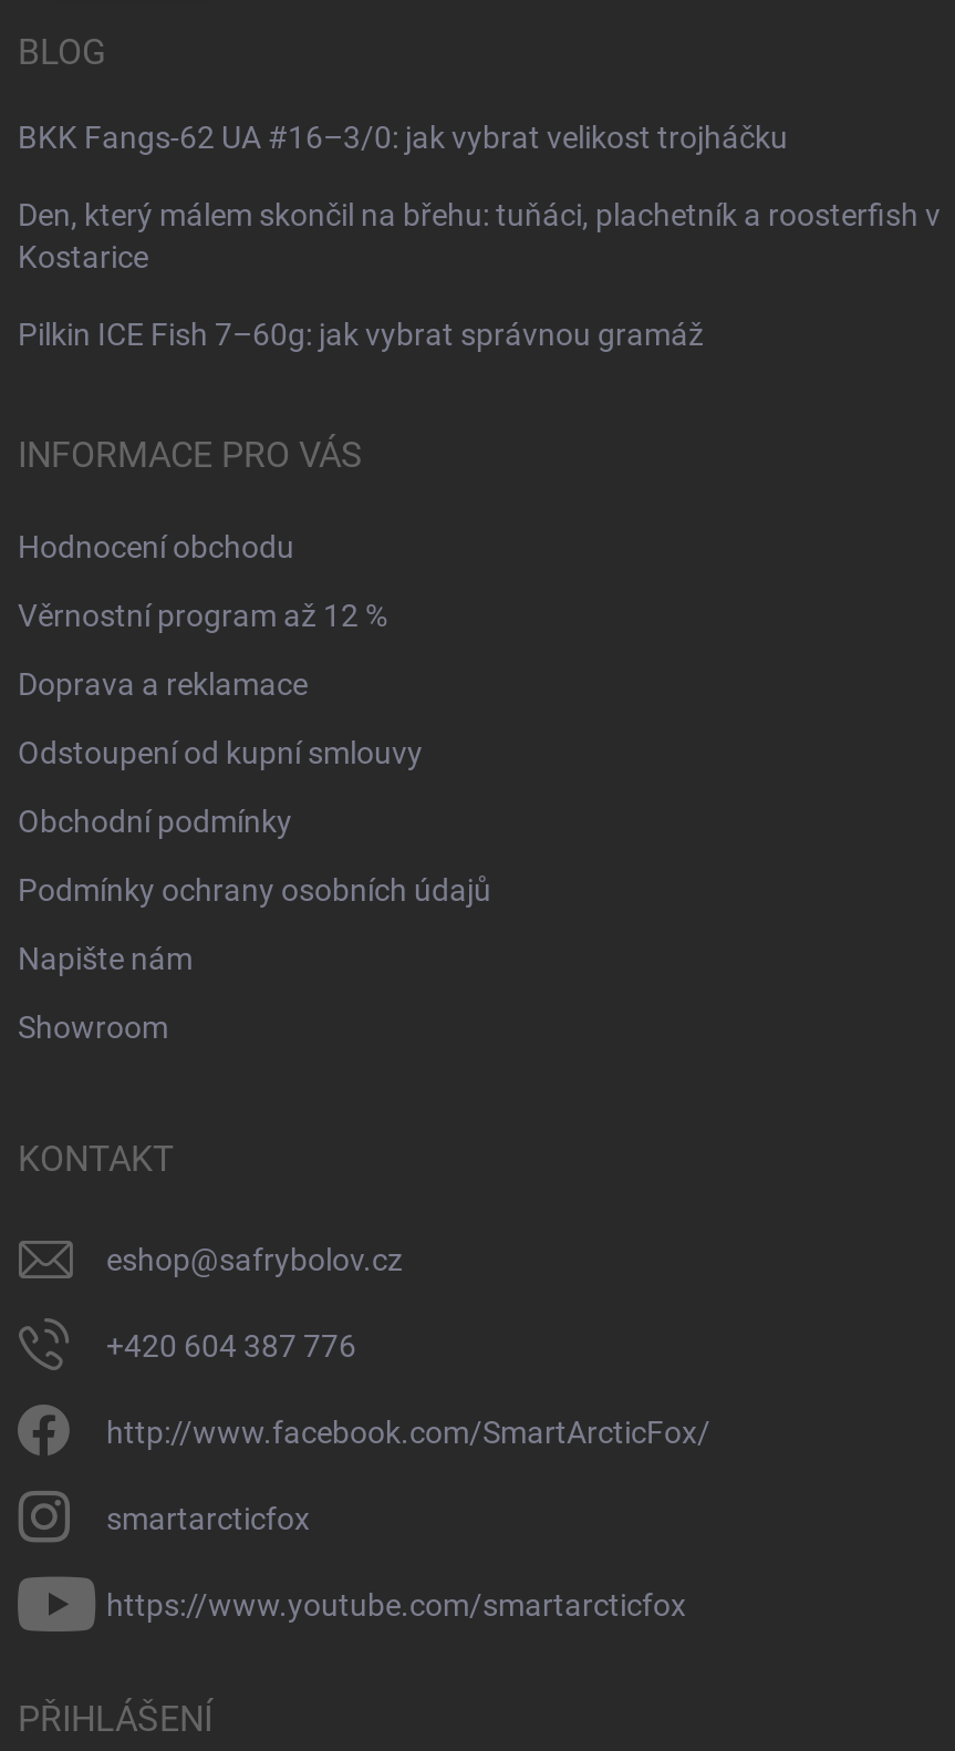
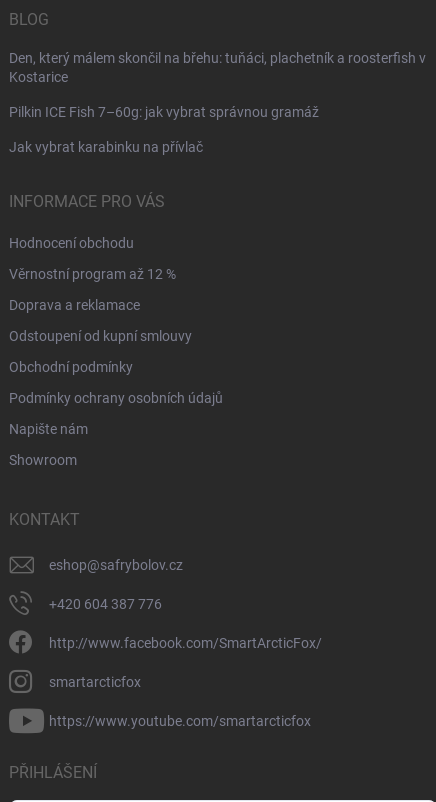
- BKK Fangs-62 UA #16–3/0: jak vybrat velikost trojháčku

moved up: Den, který málem skončil na břehu: tuňáci, plachetník a roosterfish v | Kostarice | Pilkin ICE Fish 7–60g: jak vybrat správnou gramáž

+ Jak vybrat karabinku na přívlač
